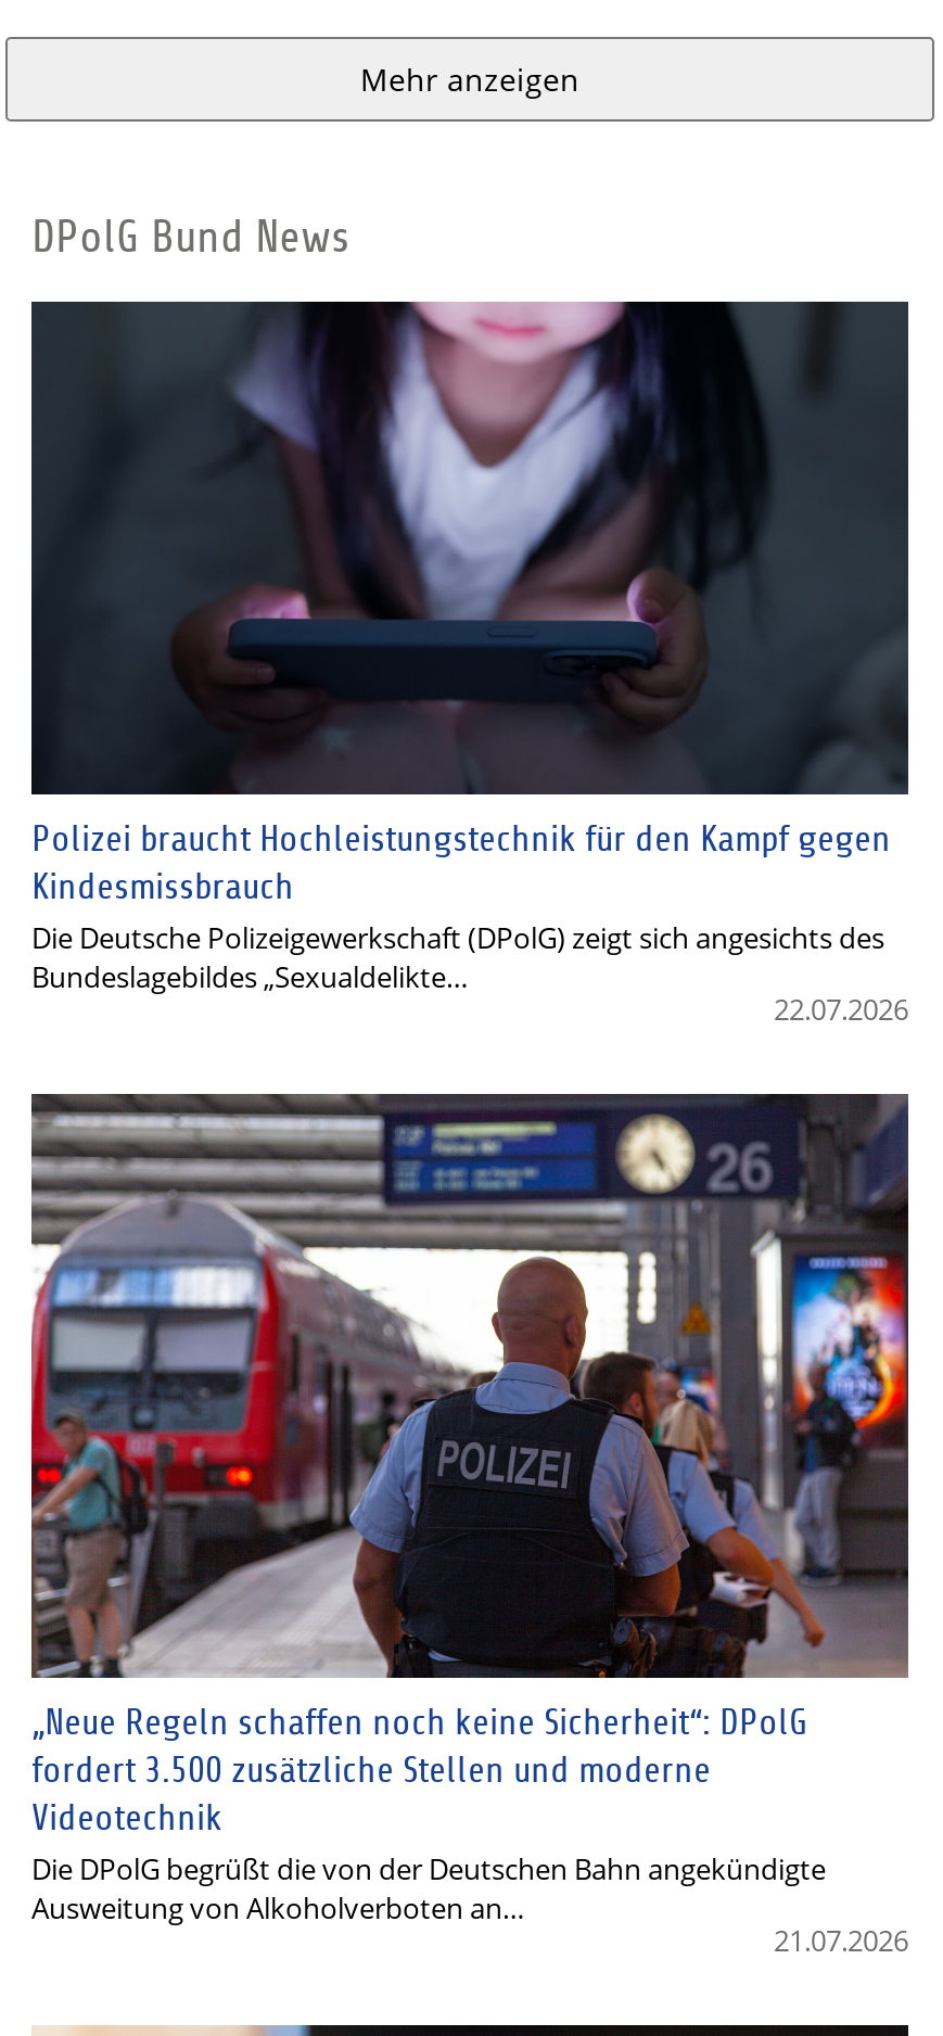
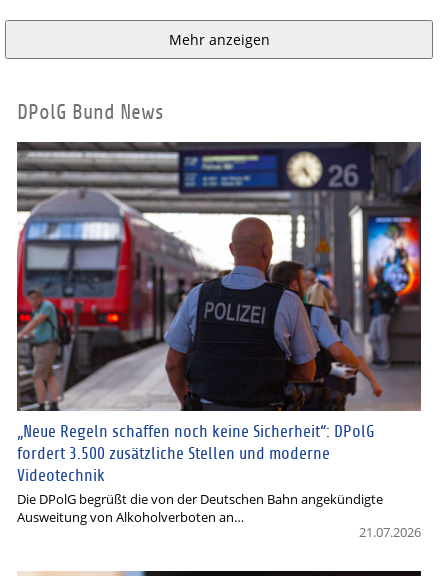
- [image]
- Polizei braucht Hochleistungstechnik für den Kampf gegen
- Kindesmissbrauch
- Die Deutsche Polizeigewerkschaft (DPolG) zeigt sich angesichts des
- Bundeslagebildes „Sexualdelikte…
- 22.07.2026
